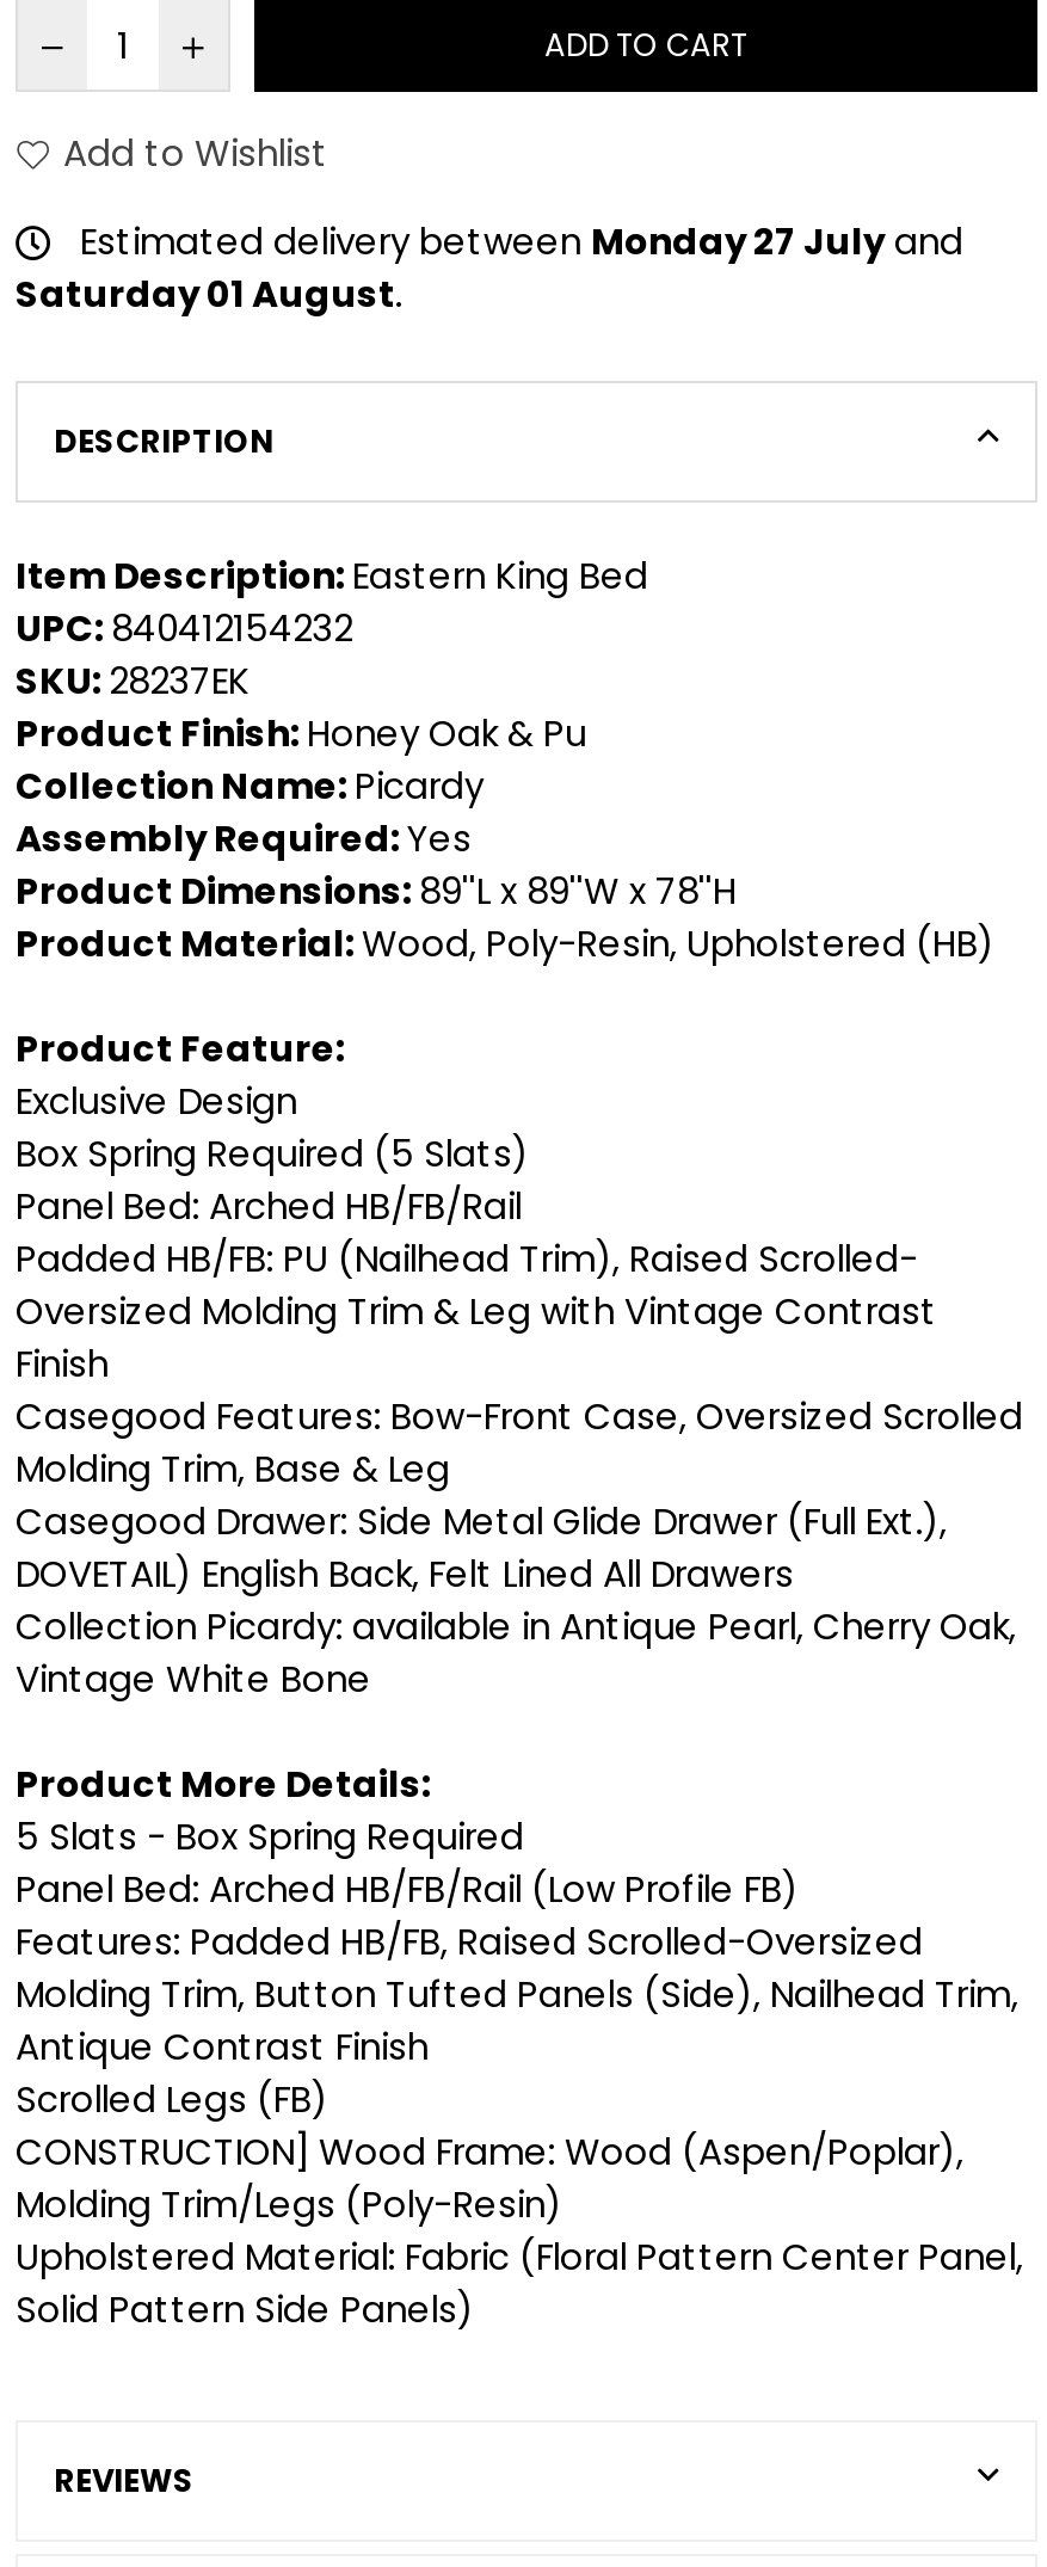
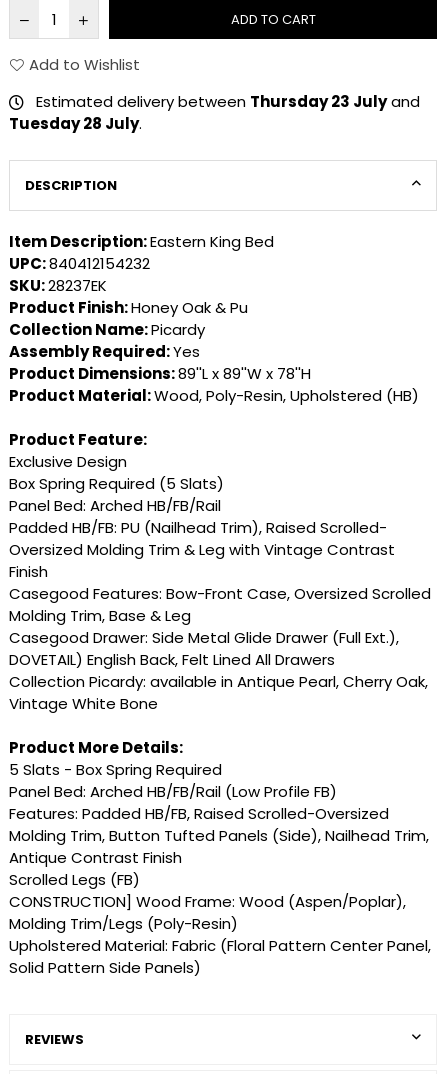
- Estimated delivery between Monday 27 July and
- Saturday 01 August.
+ Estimated delivery between Thursday 23 July and
+ Tuesday 28 July.
